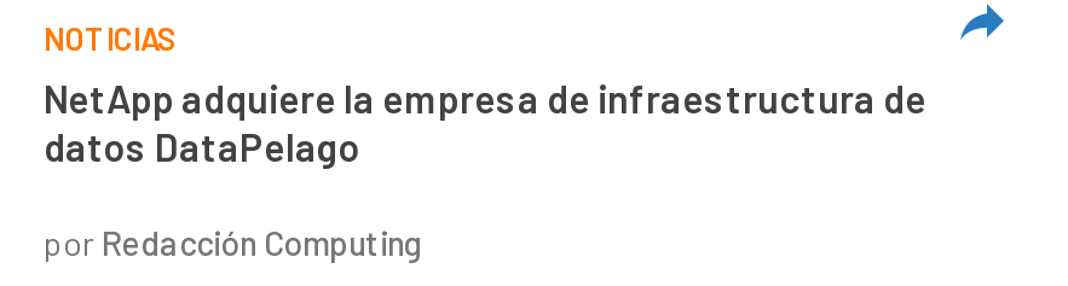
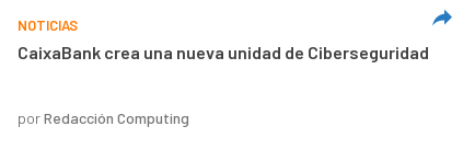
- NetApp adquiere la empresa de infraestructura de
- datos DataPelago
+ CaixaBank crea una nueva unidad de Ciberseguridad
